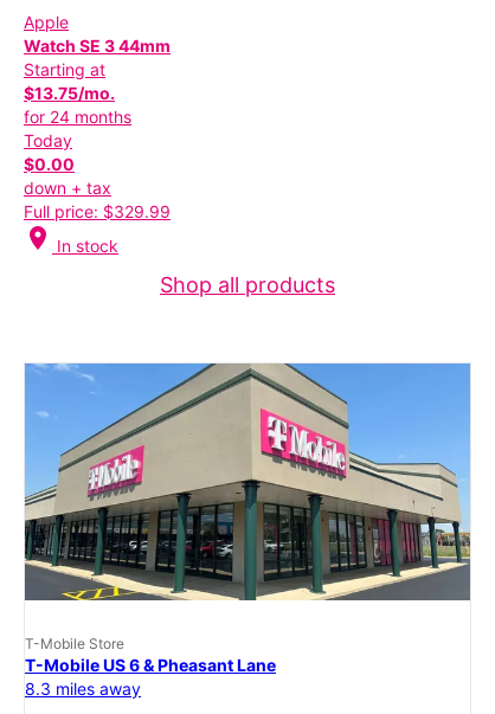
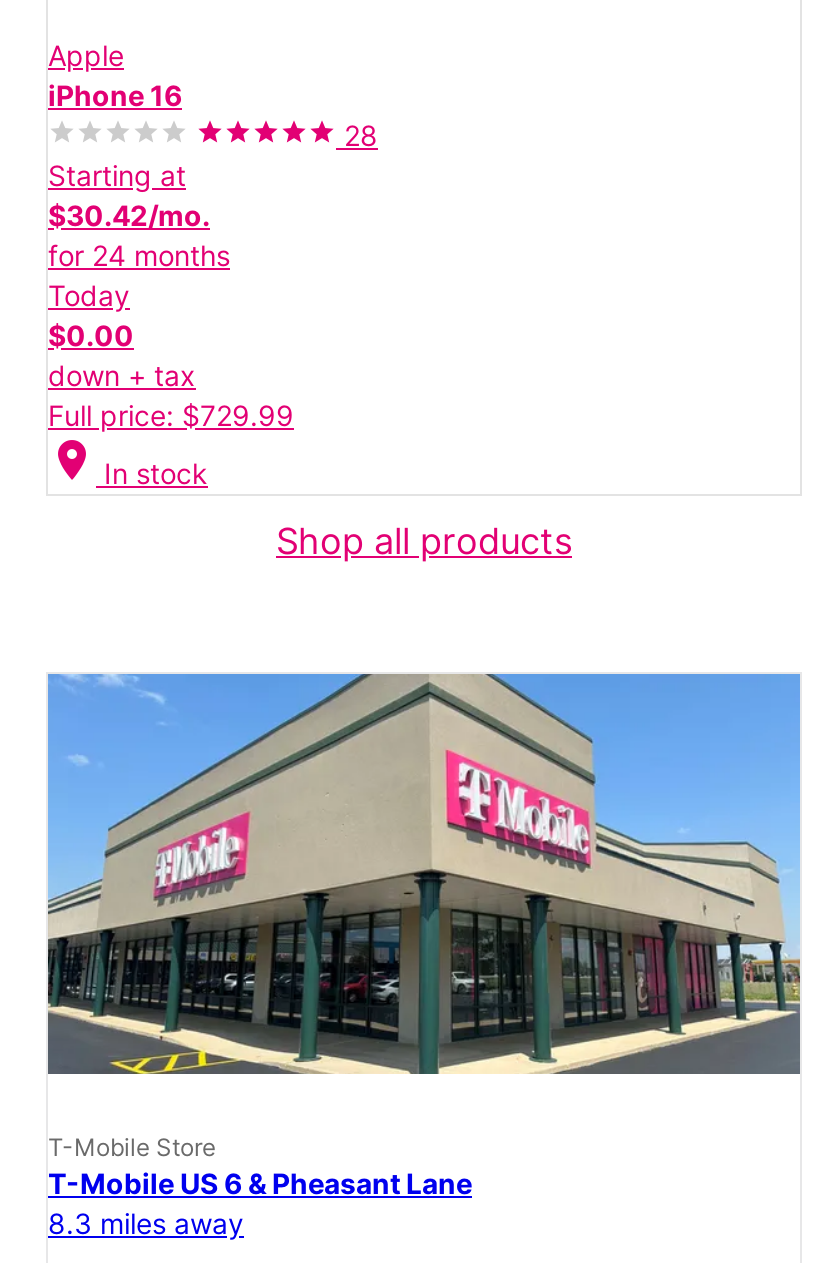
- Watch SE 3 44mm
+ iPhone 16
+ 28

- $13.75/mo.
+ $30.42/mo.

- Full price: $329.99
+ Full price: $729.99
